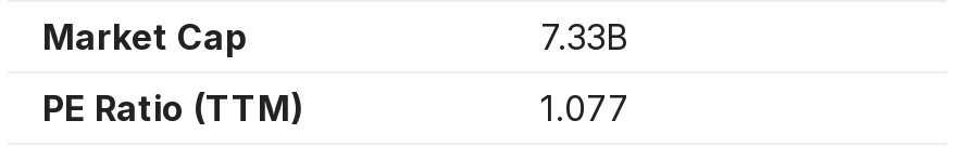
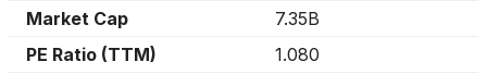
- 7.33B
+ 7.35B

- 1.077
+ 1.080
